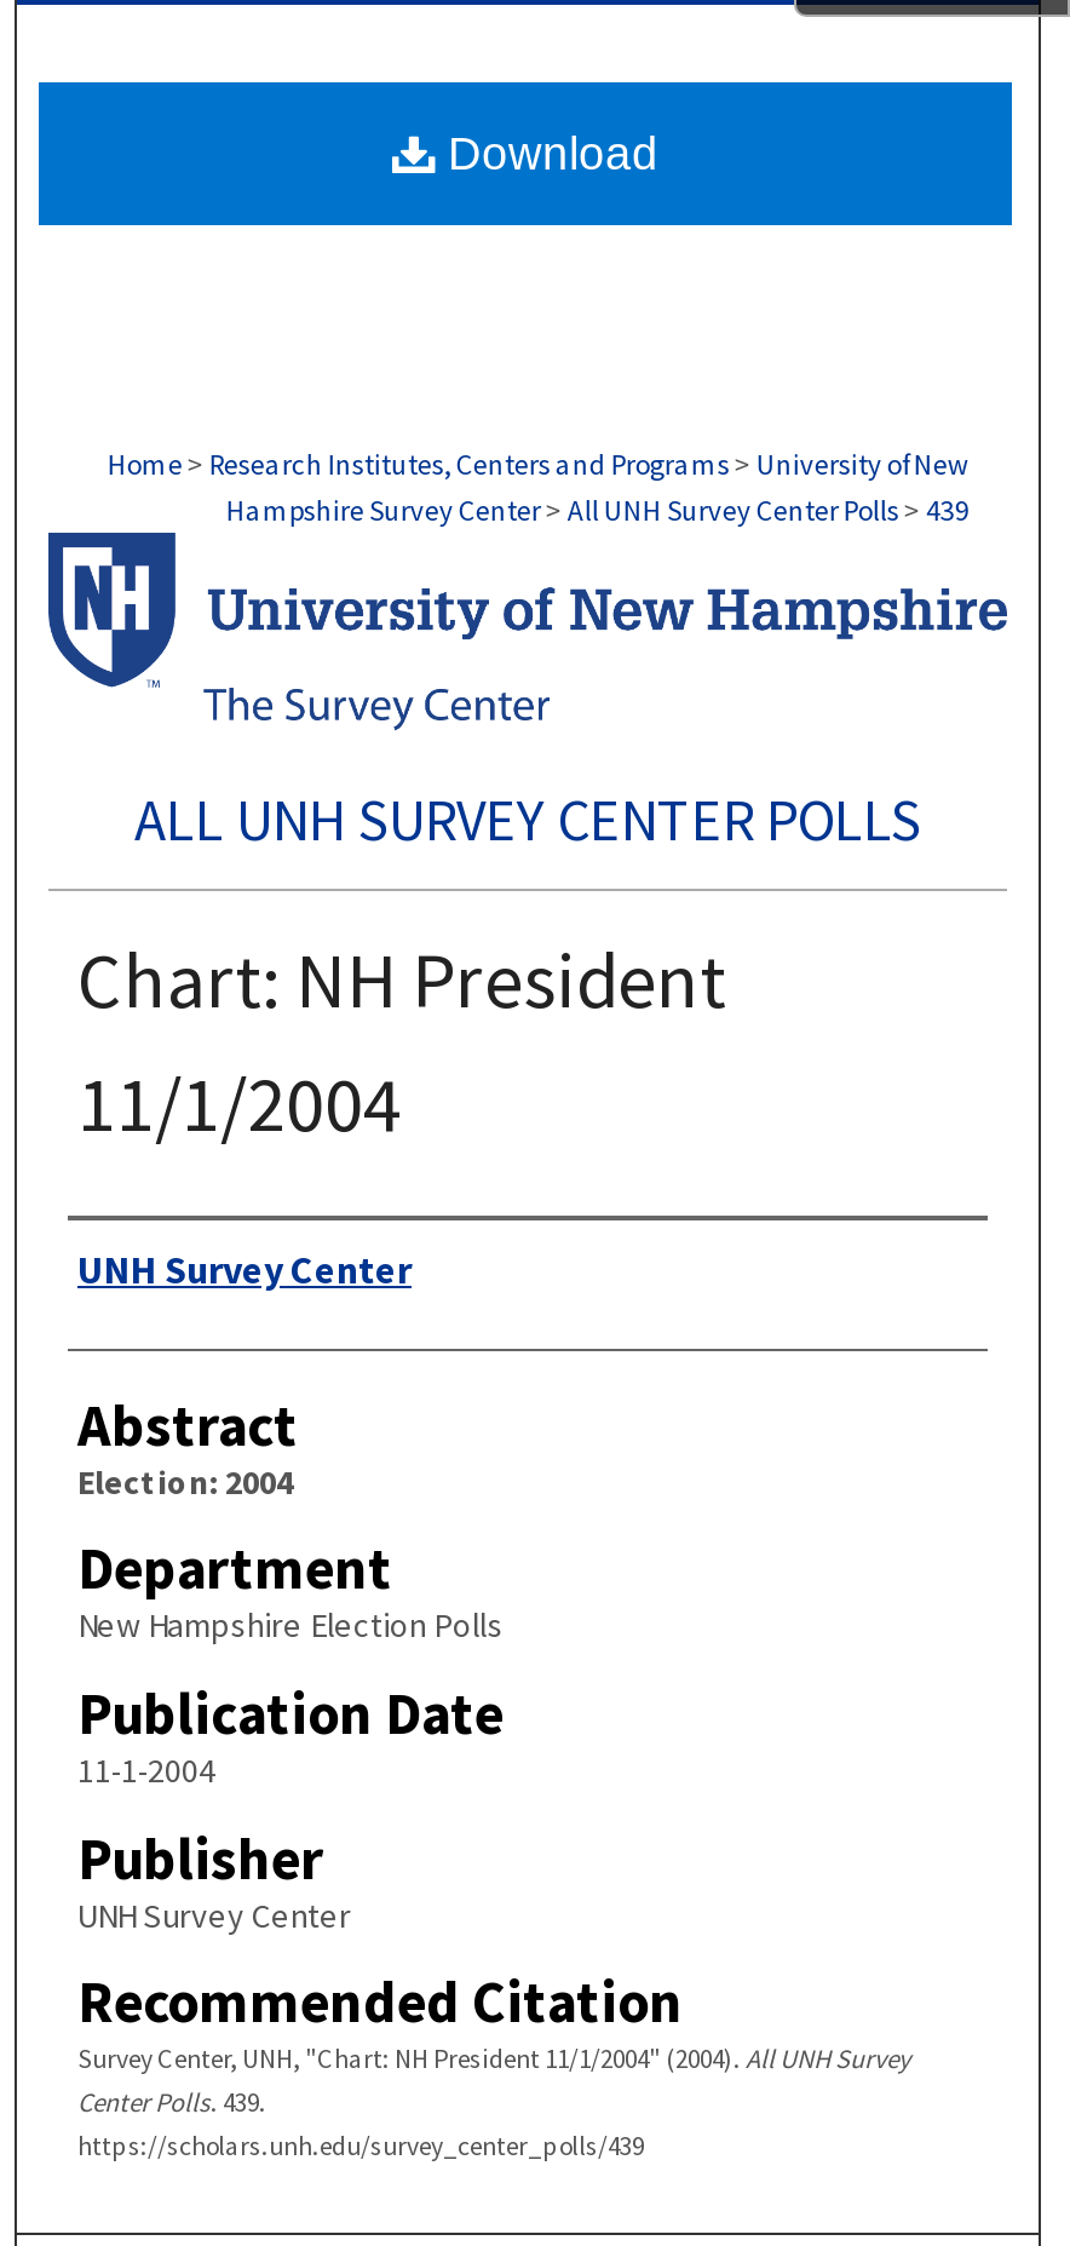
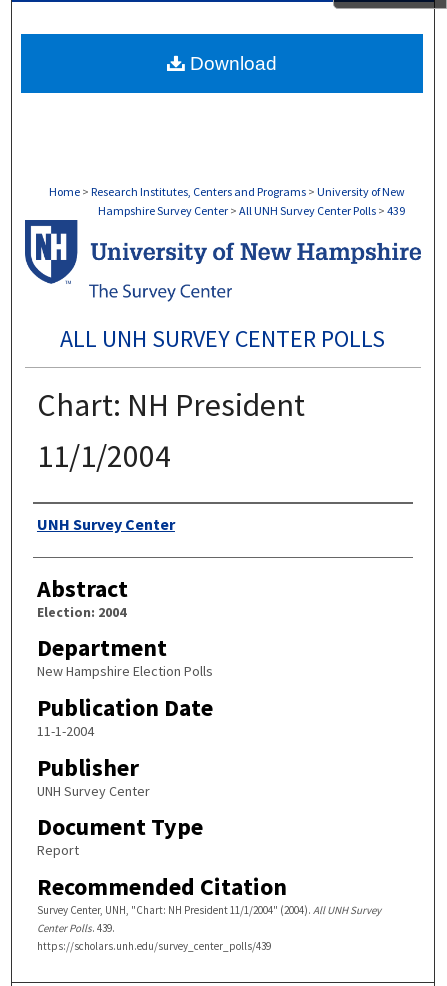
+ Document Type
+ Report
